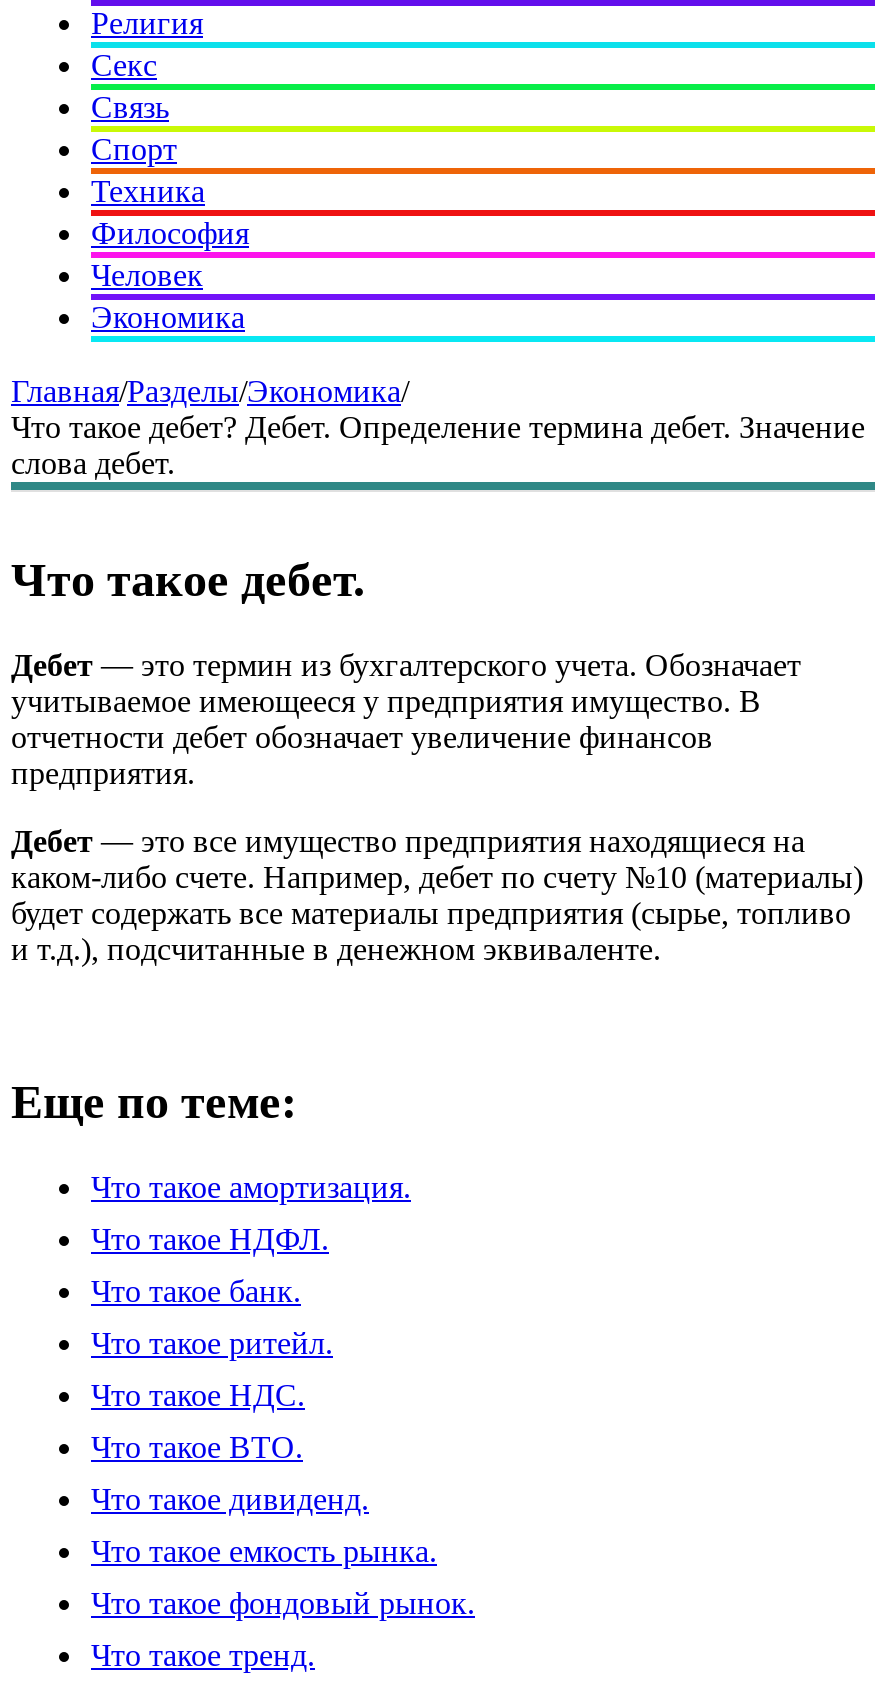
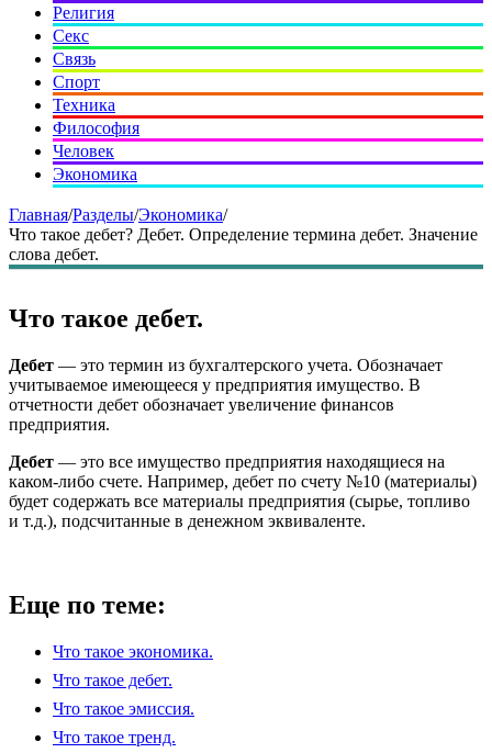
- Что такое амортизация.
- Что такое НДФЛ.
- Что такое банк.
- Что такое ритейл.
- Что такое НДС.
- Что такое ВТО.
- Что такое дивиденд.
- Что такое емкость рынка.
- Что такое фондовый рынок.
+ Что такое экономика.
+ Что такое дебет.
+ Что такое эмиссия.
